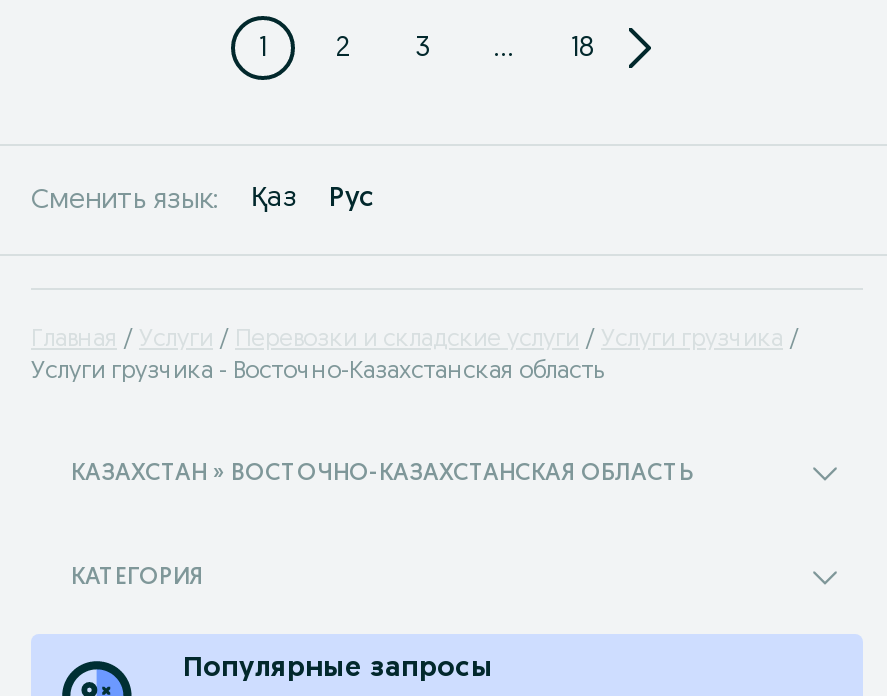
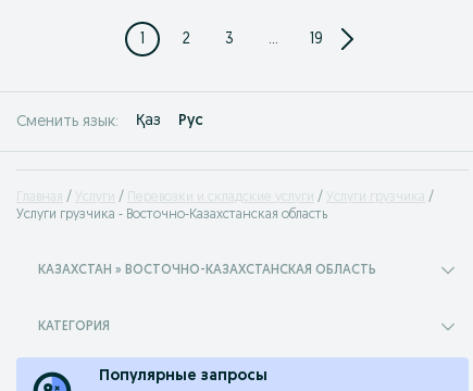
- 18
+ 19
